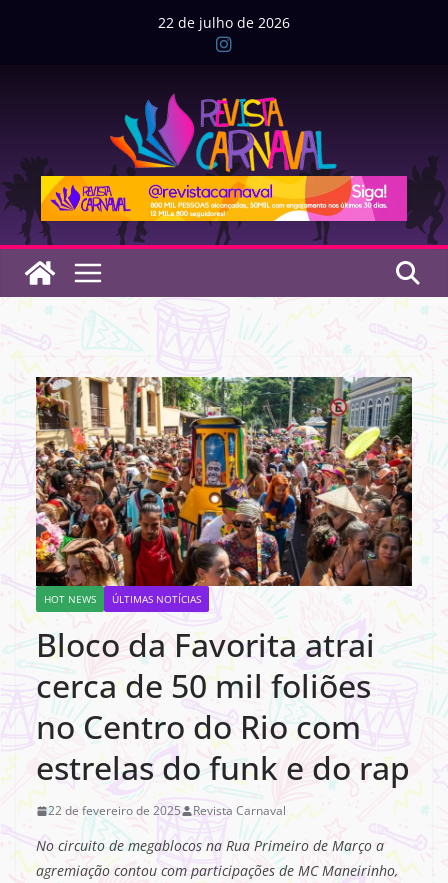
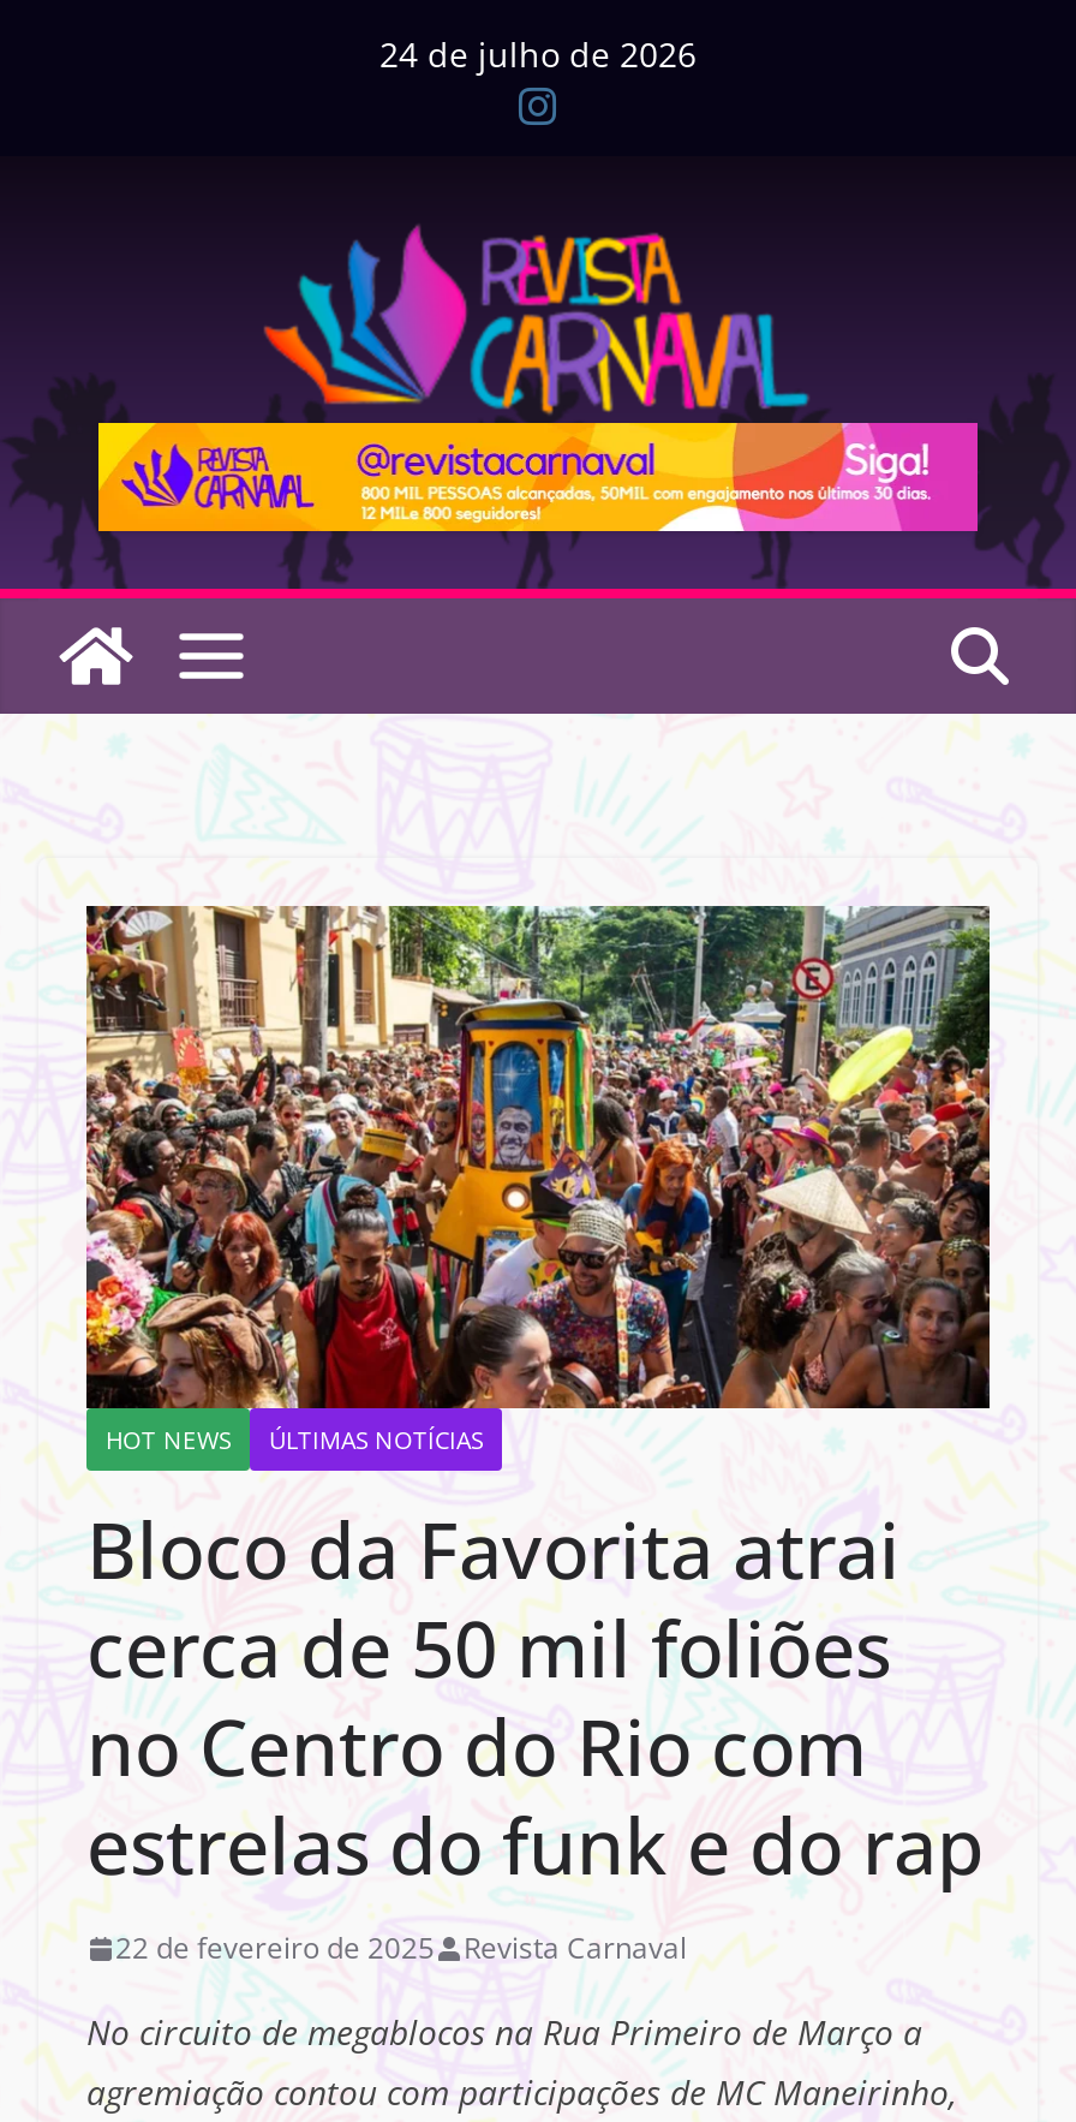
- 22 de julho de 2026
+ 24 de julho de 2026
